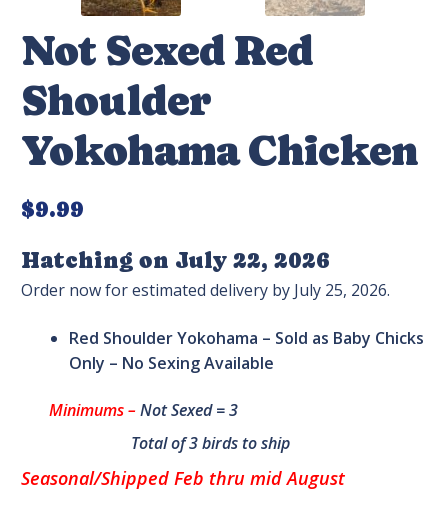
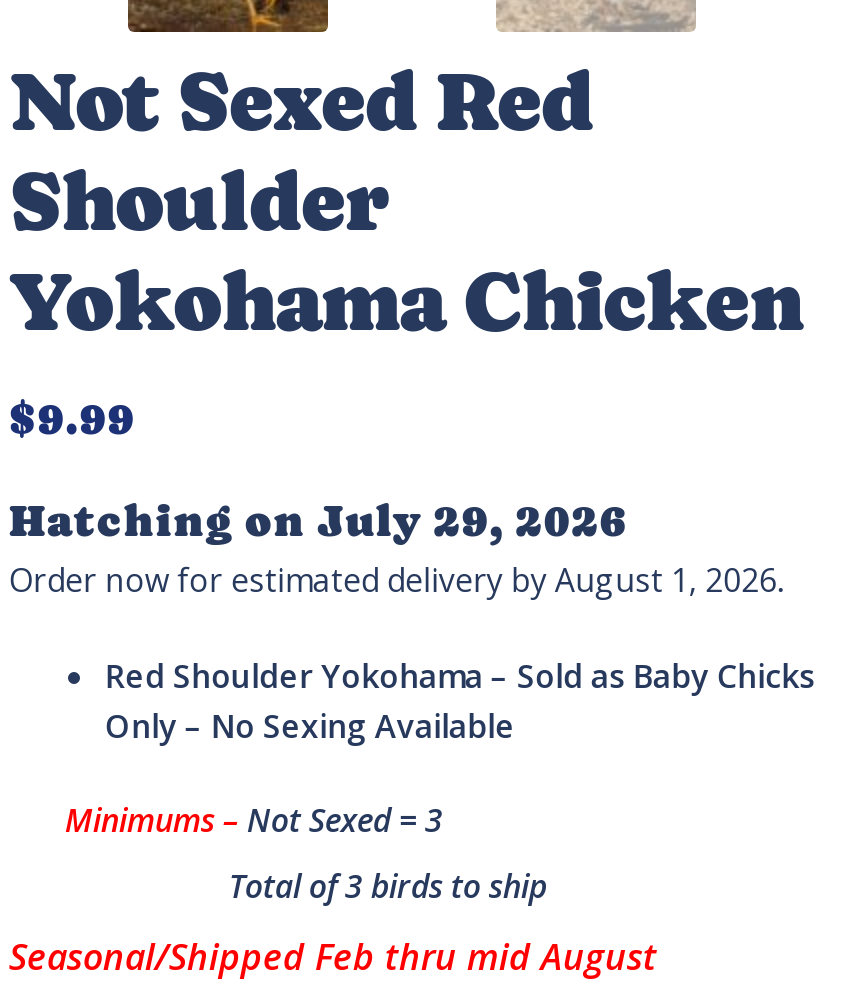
- Hatching on July 22, 2026
+ Hatching on July 29, 2026

- Order now for estimated delivery by July 25, 2026.
+ Order now for estimated delivery by August 1, 2026.
